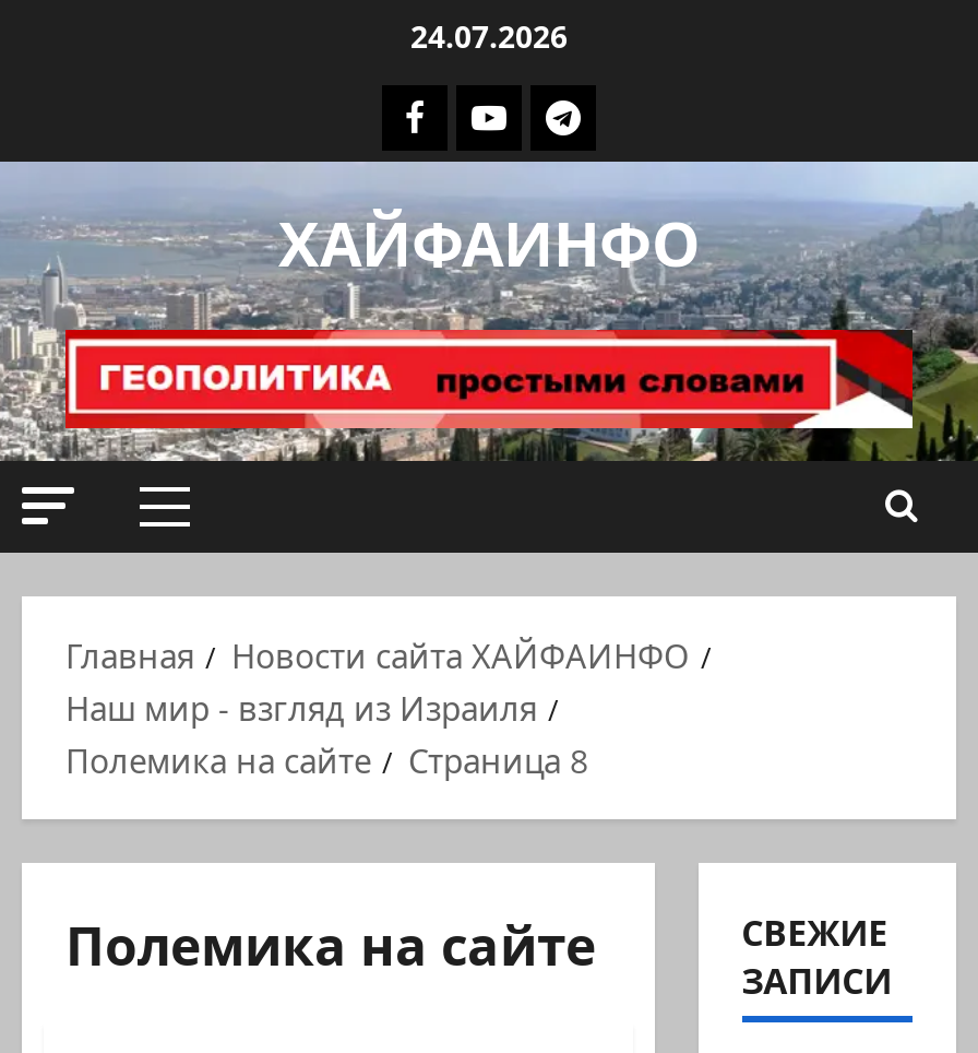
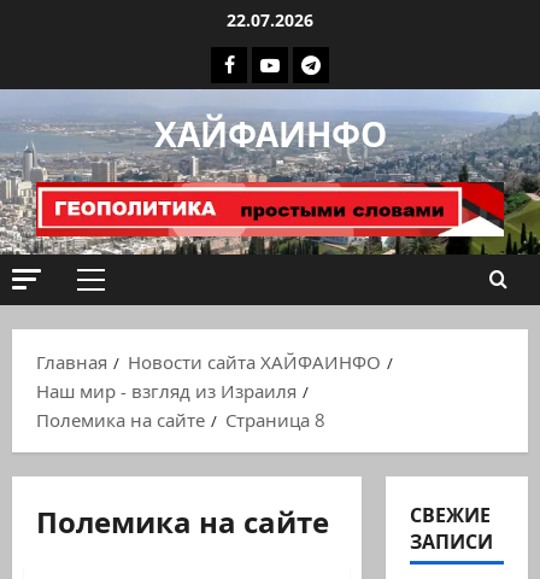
- 24.07.2026
+ 22.07.2026
